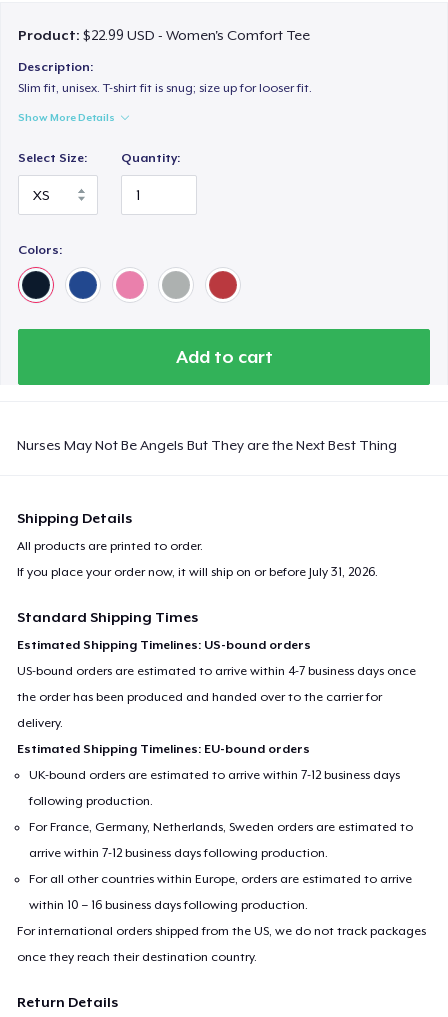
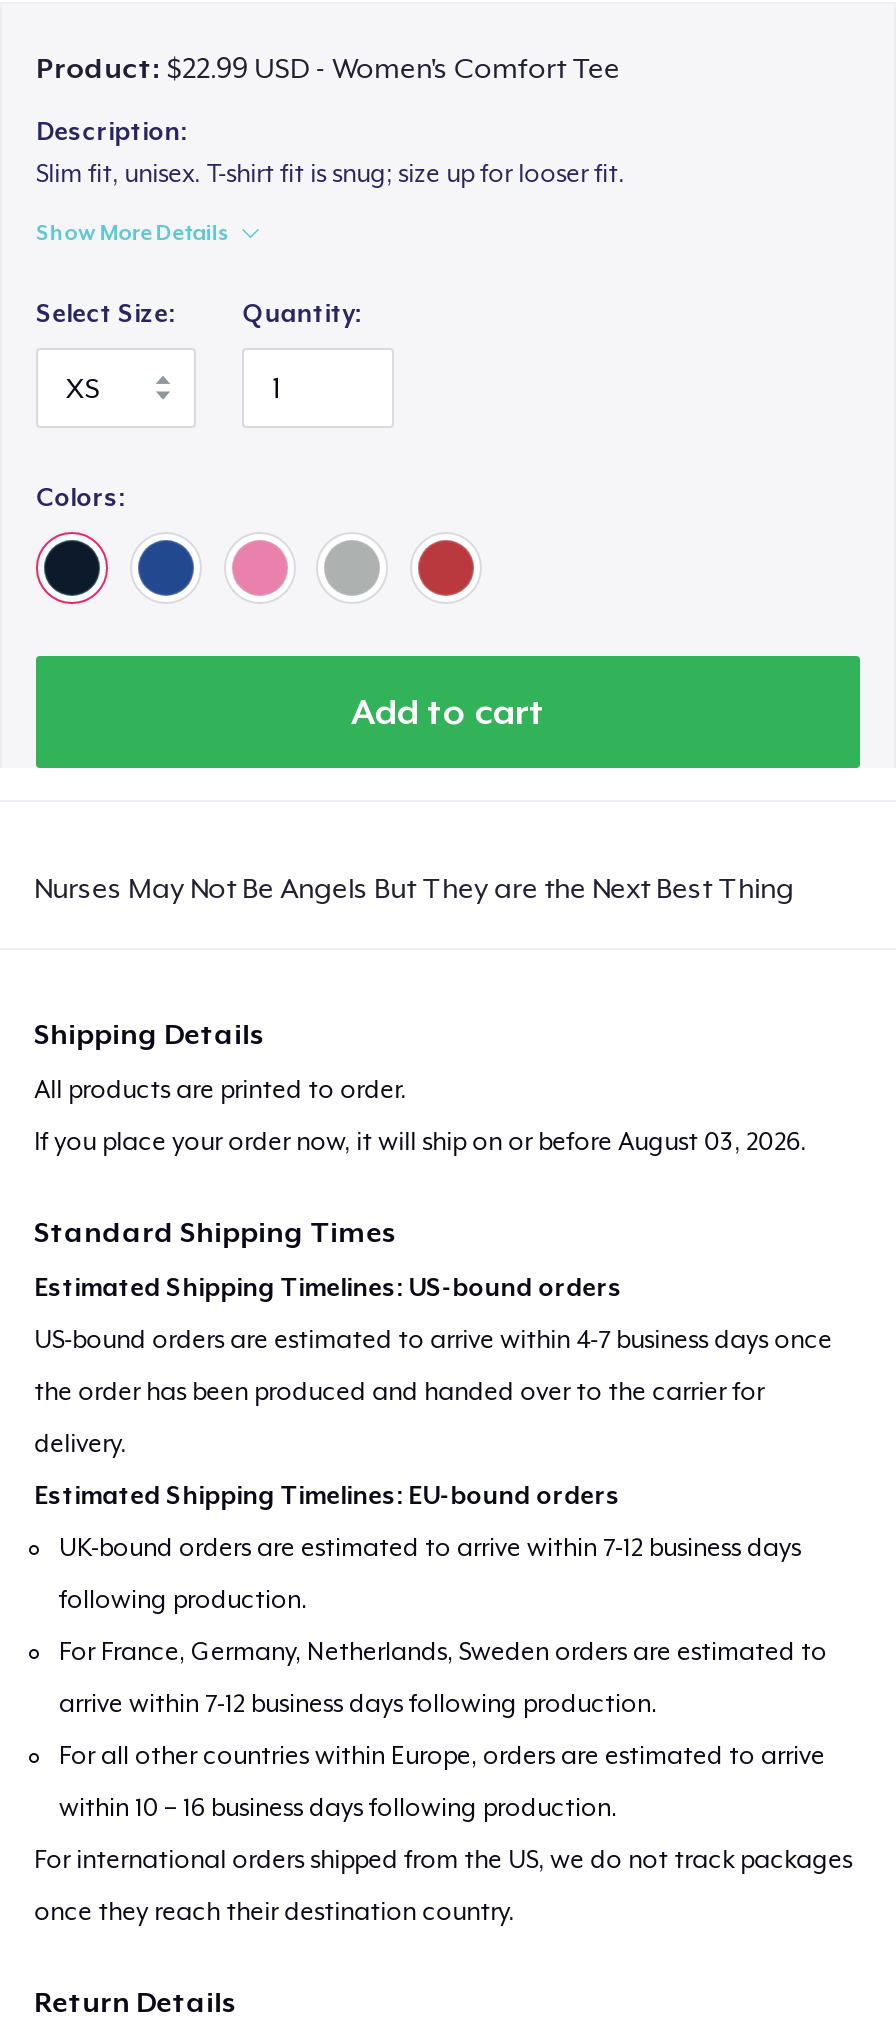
- If you place your order now, it will ship on or before July 31, 2026.
+ If you place your order now, it will ship on or before August 03, 2026.
